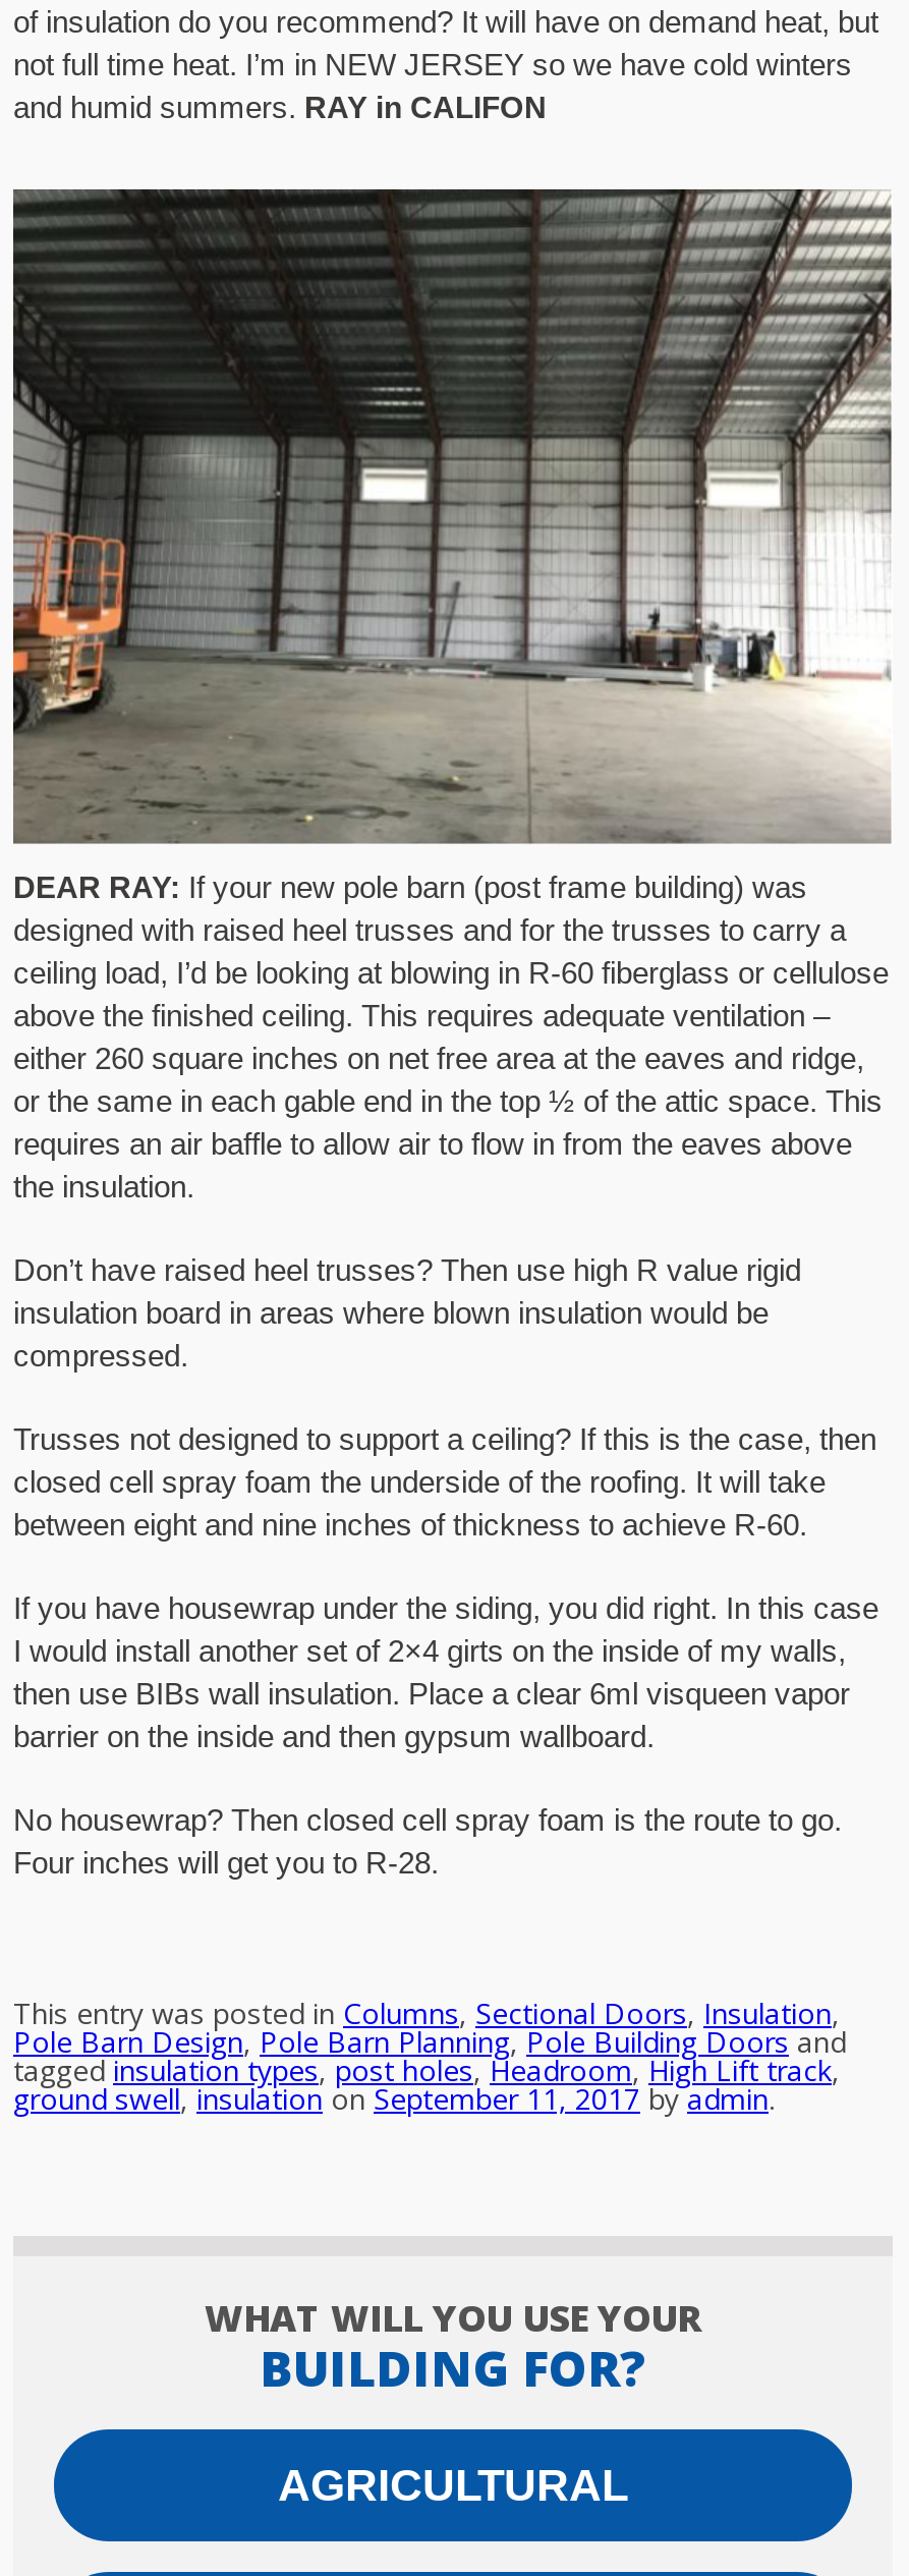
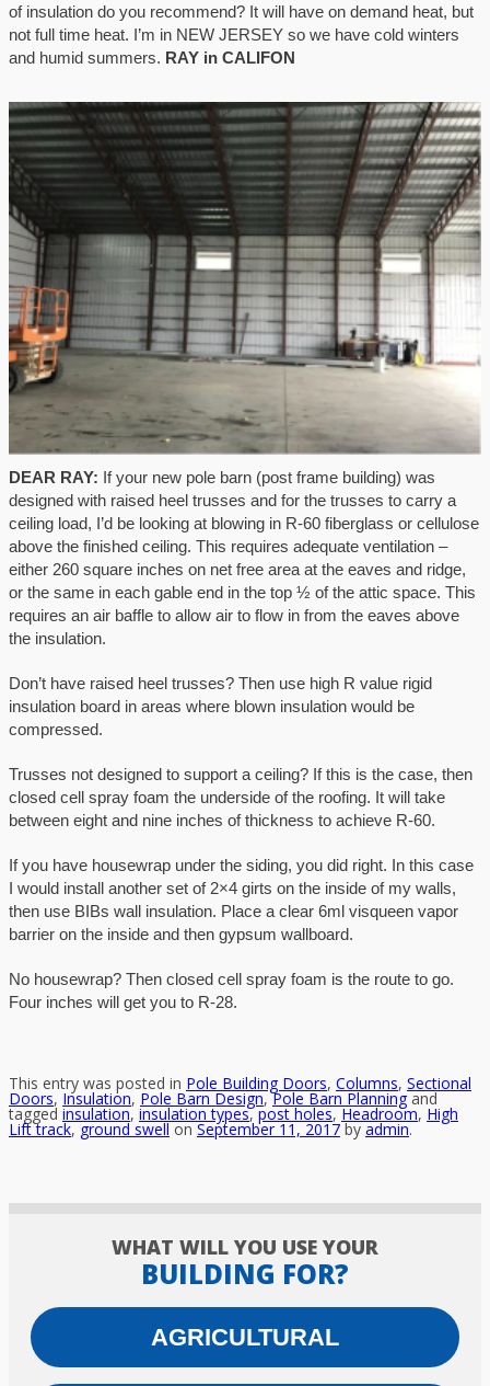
- This entry was posted in Columns, Sectional Doors, Insulation,
- Pole Barn Design,Pole Barn Planning,Pole Building Doorsand
- taggedinsulation types,post holes,Headroom,High Lift track,
- ground swell,insulation onSeptember 11, 2017 byadmin.
+ This entry was posted in Pole Building Doors, Columns, Sectional
+ Doors,Insulation,Pole Barn Design,Pole Barn Planningand
+ tagged insulation, insulation types,post holes,Headroom, High
+ Lift track,ground swellonSeptember 11, 2017byadmin.
